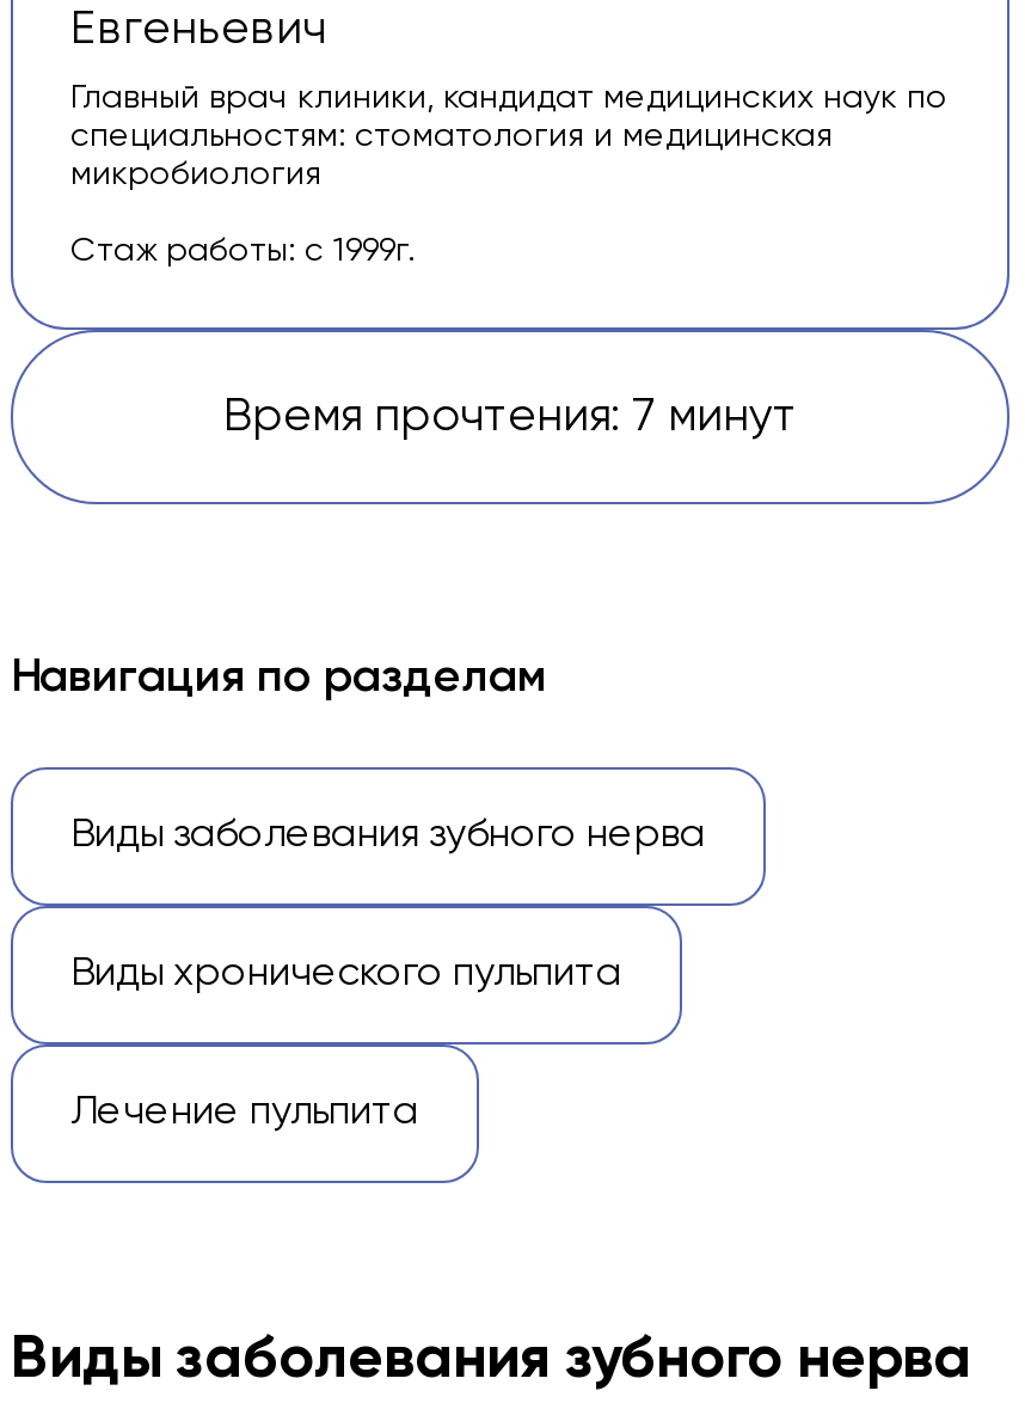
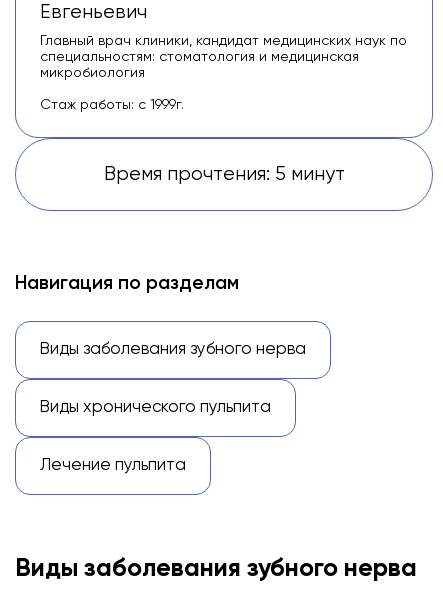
- Время прочтения: 7 минут
+ Время прочтения: 5 минут
